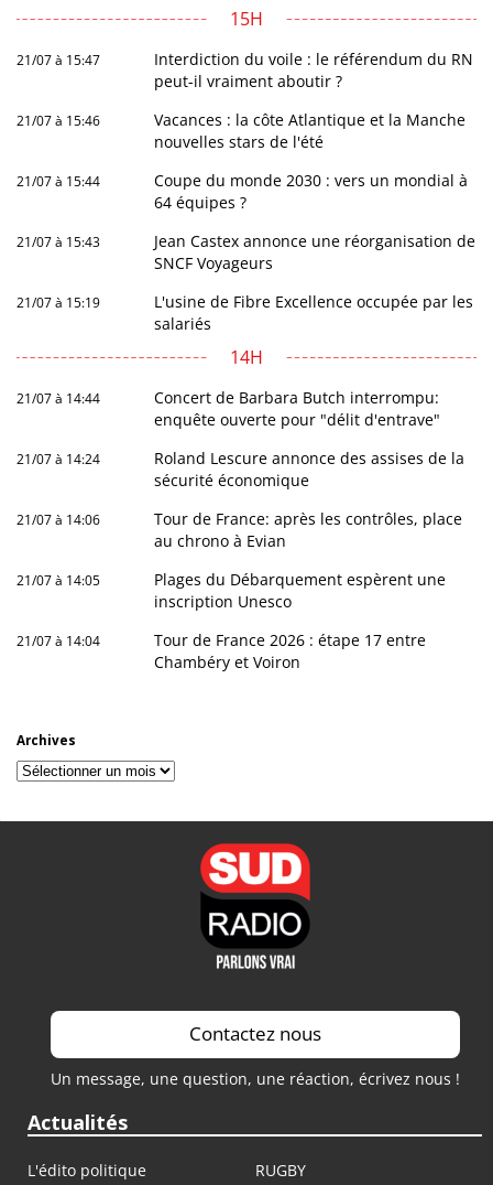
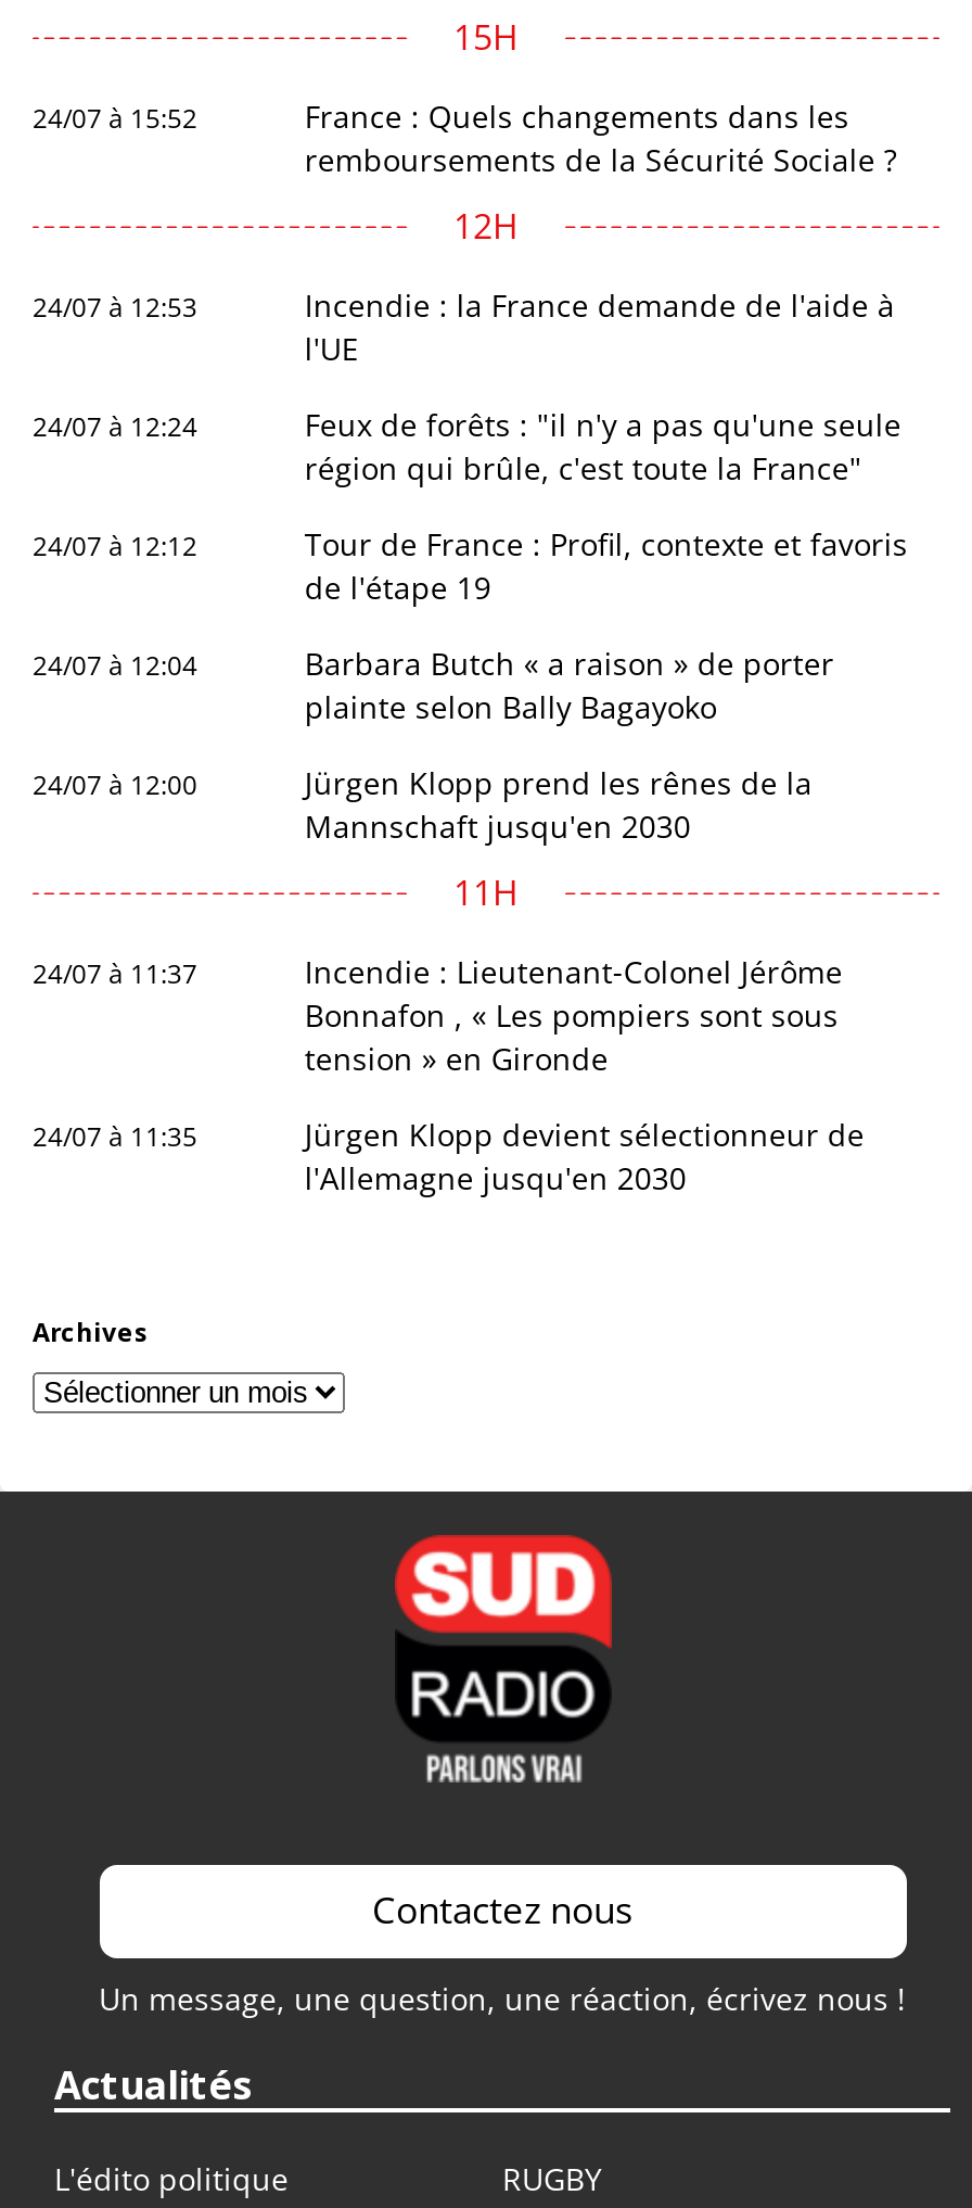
- 21/07 à 15:47
- Interdiction du voile : le référendum du RN
- peut-il vraiment aboutir ?
- 21/07 à 15:46
- Vacances : la côte Atlantique et la Manche
- nouvelles stars de l'été
- 21/07 à 15:44
- Coupe du monde 2030 : vers un mondial à
- 64 équipes ?
- 21/07 à 15:43
- Jean Castex annonce une réorganisation de
- SNCF Voyageurs
- 21/07 à 15:19
- L'usine de Fibre Excellence occupée par les
- salariés
- 14H
- 21/07 à 14:44
- Concert de Barbara Butch interrompu:
- enquête ouverte pour "délit d'entrave"
- 21/07 à 14:24
- Roland Lescure annonce des assises de la
- sécurité économique
- 21/07 à 14:06
- Tour de France: après les contrôles, place
- au chrono à Evian
- 21/07 à 14:05
- Plages du Débarquement espèrent une
- inscription Unesco
- 21/07 à 14:04
- Tour de France 2026 : étape 17 entre
- Chambéry et Voiron
+ 24/07 à 15:52
+ France : Quels changements dans les
+ remboursements de la Sécurité Sociale ?
+ 12H
+ 24/07 à 12:53
+ Incendie : la France demande de l'aide à
+ l'UE
+ 24/07 à 12:24
+ Feux de forêts : "il n'y a pas qu'une seule
+ région qui brûle, c'est toute la France"
+ 24/07 à 12:12
+ Tour de France : Profil, contexte et favoris
+ de l'étape 19
+ 24/07 à 12:04
+ Barbara Butch « a raison » de porter
+ plainte selon Bally Bagayoko
+ 24/07 à 12:00
+ Jürgen Klopp prend les rênes de la
+ Mannschaft jusqu'en 2030
+ 11H
+ 24/07 à 11:37
+ Incendie : Lieutenant-Colonel Jérôme
+ Bonnafon , « Les pompiers sont sous
+ tension » en Gironde
+ 24/07 à 11:35
+ Jürgen Klopp devient sélectionneur de
+ l'Allemagne jusqu'en 2030
